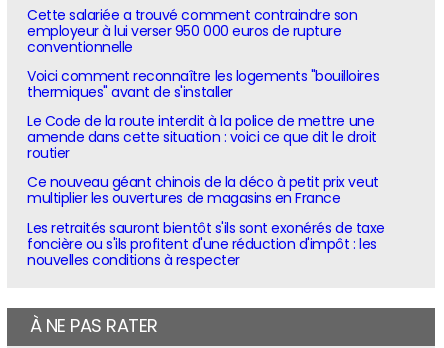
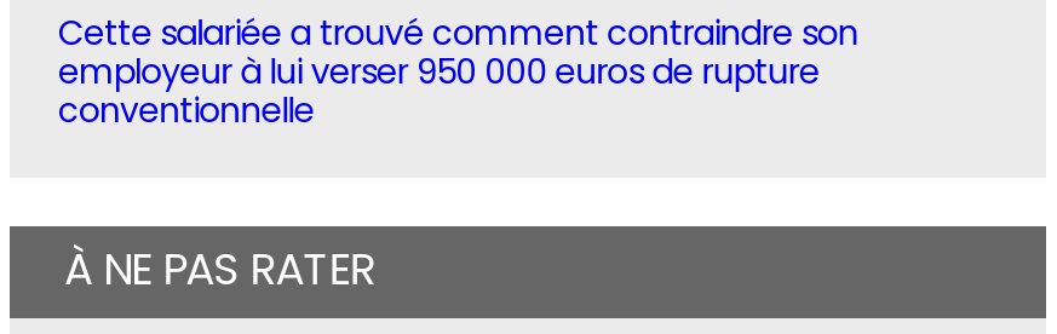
- Voici comment reconnaître les logements "bouilloires
- thermiques" avant de s'installer
- Le Code de la route interdit à la police de mettre une
- amende dans cette situation : voici ce que dit le droit
- routier
- Ce nouveau géant chinois de la déco à petit prix veut
- multiplier les ouvertures de magasins en France
- Les retraités sauront bientôt s'ils sont exonérés de taxe
- foncière ou s'ils profitent d'une réduction d'impôt : les
- nouvelles conditions à respecter
